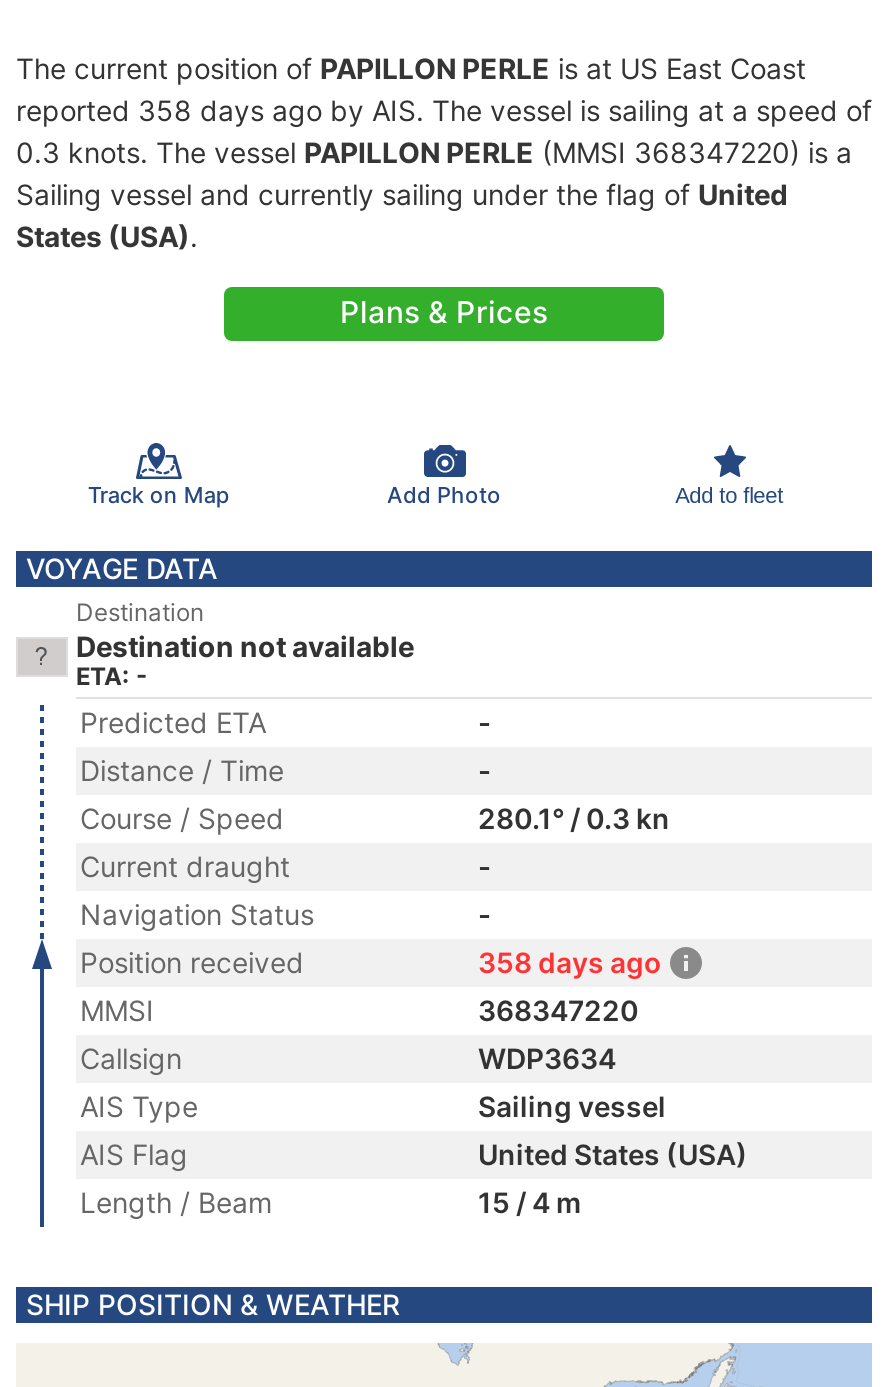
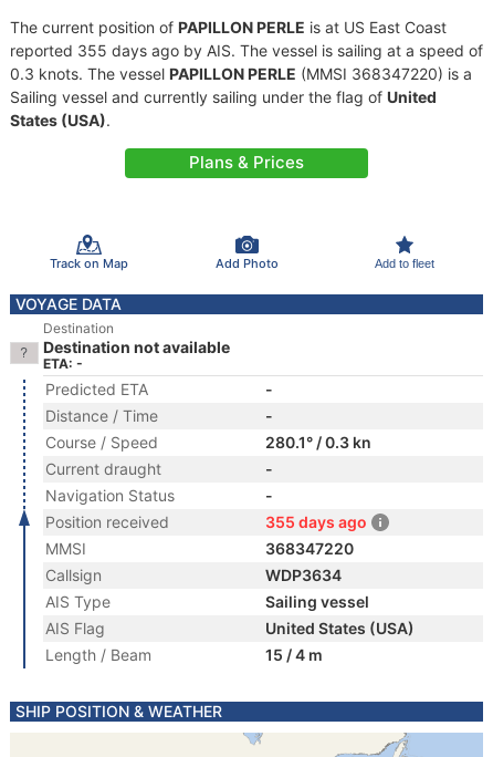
- reported 358 days ago by AIS. The vessel is sailing at a speed of
+ reported 355 days ago by AIS. The vessel is sailing at a speed of

- 358 days ago
+ 355 days ago
